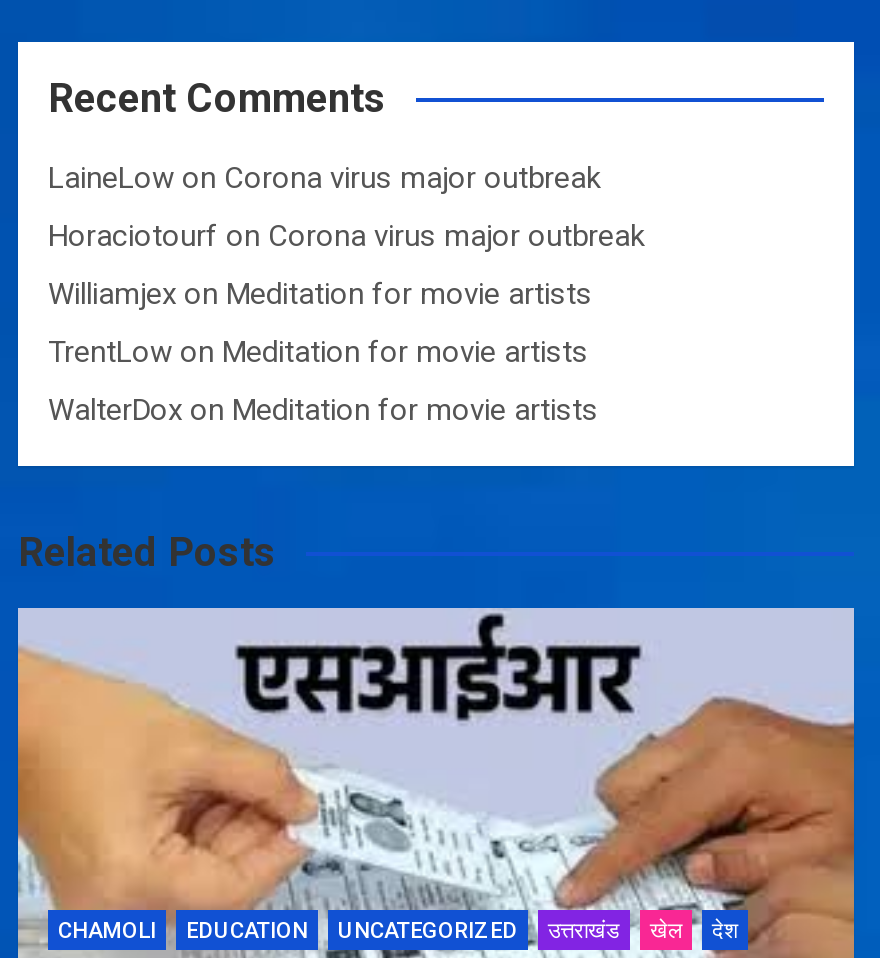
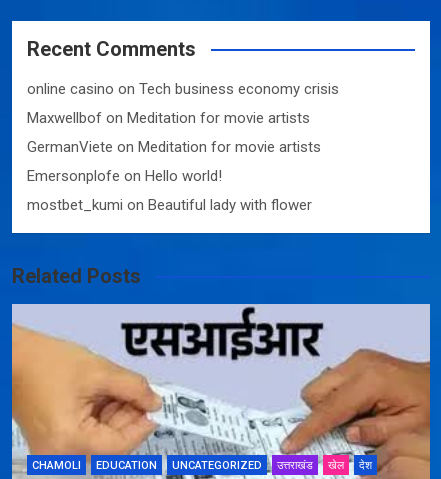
- LaineLow on Corona virus major outbreak
+ online casino on Tech business economy crisis

- Horaciotourf on Corona virus major outbreak
+ Maxwellbof on Meditation for movie artists

- Williamjex on Meditation for movie artists
+ GermanViete on Meditation for movie artists

- TrentLow on Meditation for movie artists
+ Emersonplofe on Hello world!

- WalterDox on Meditation for movie artists
+ mostbet_kumi on Beautiful lady with flower
